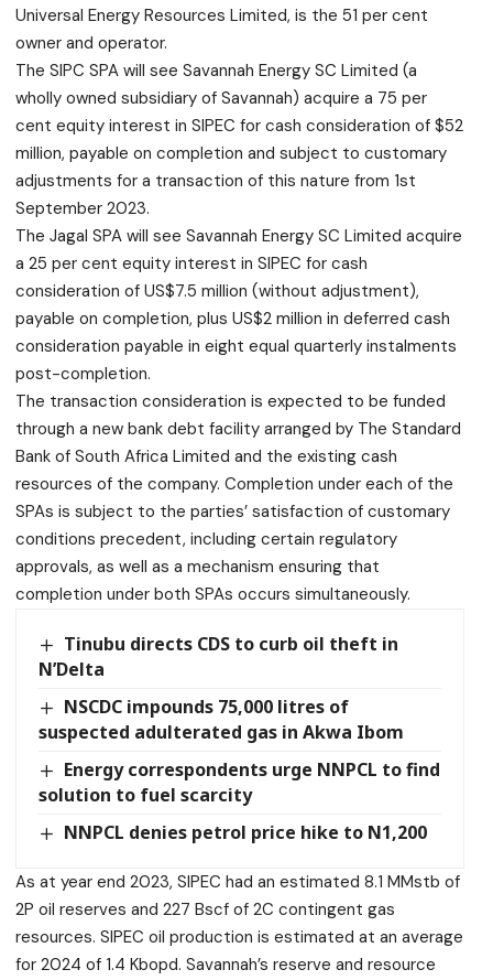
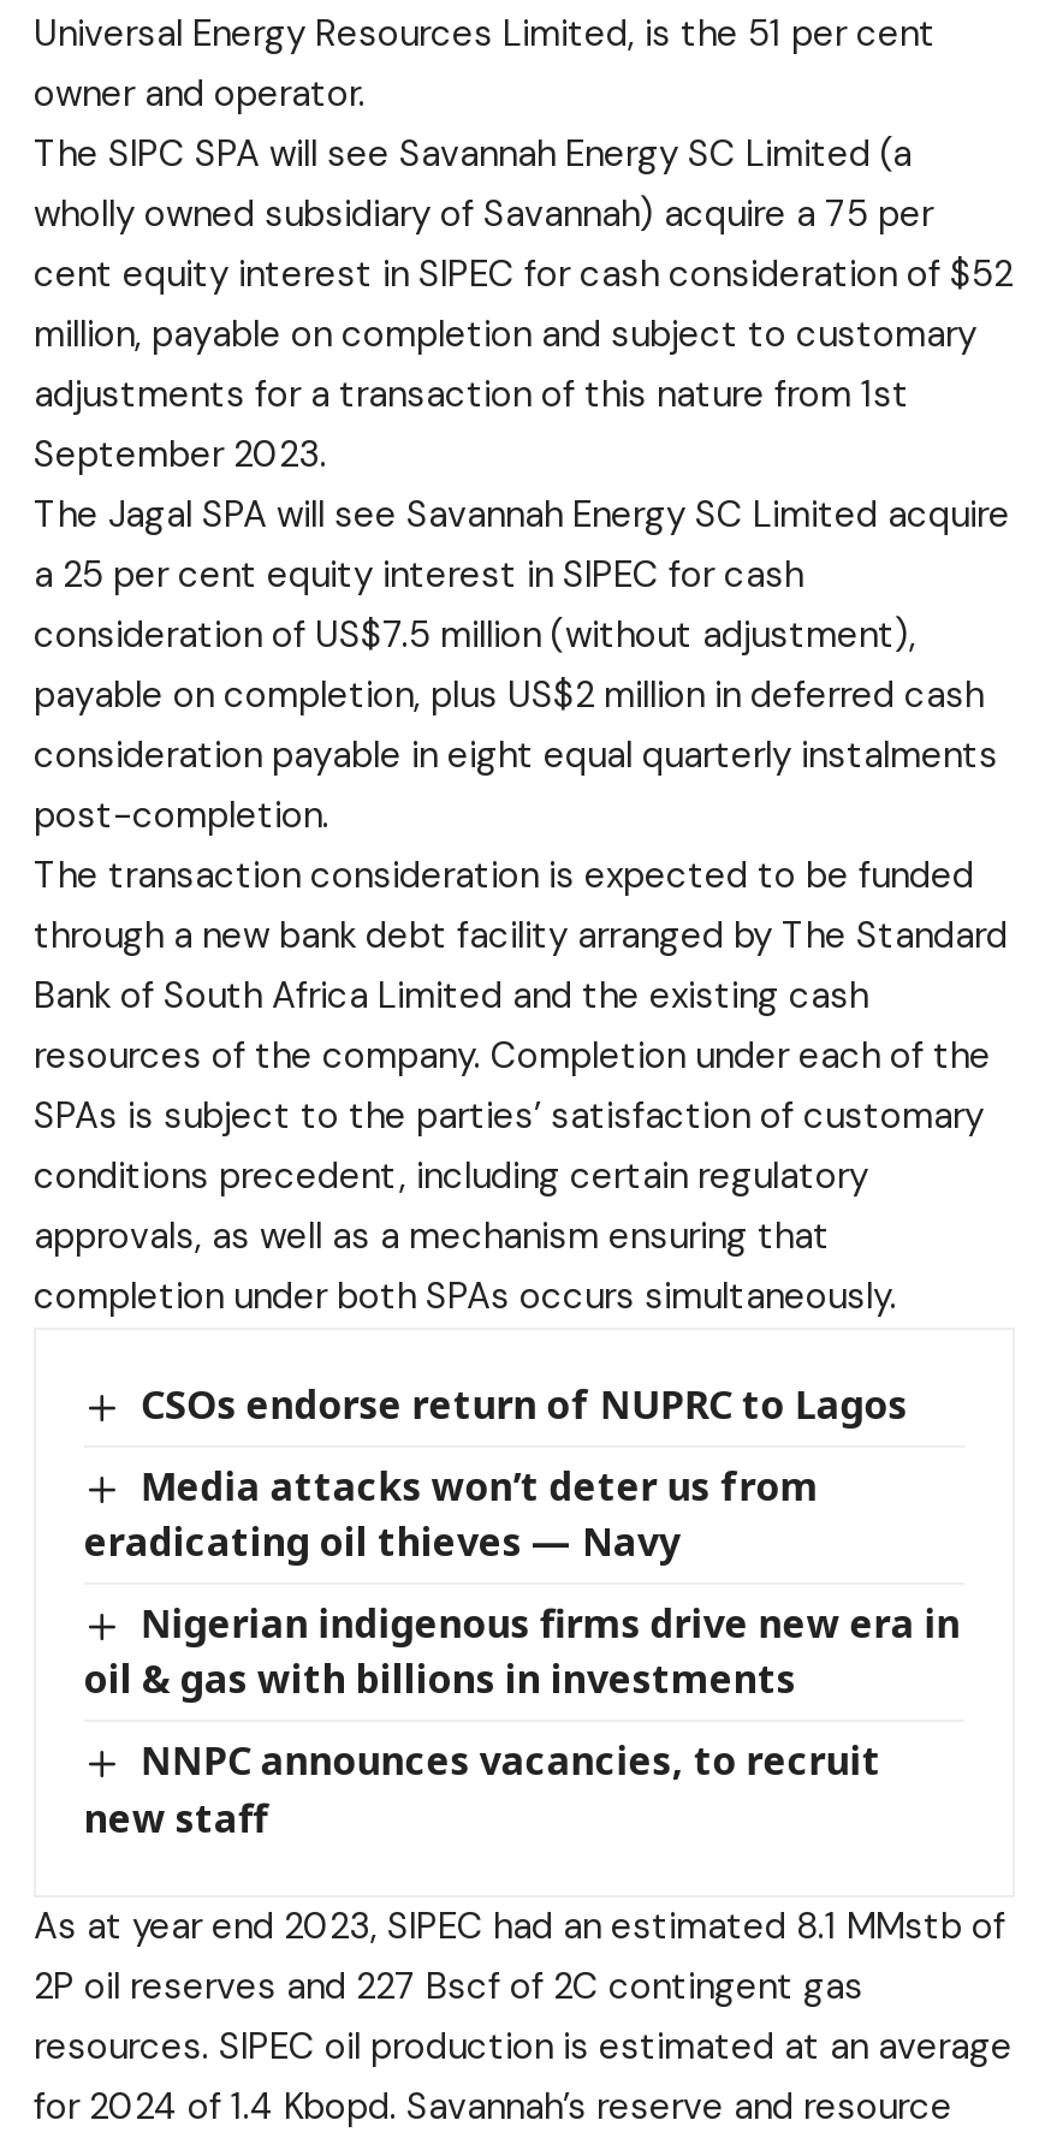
- Tinubu directs CDS to curb oil theft in
- N’Delta
+ CSOs endorse return of NUPRC to Lagos

- NSCDC impounds 75,000 litres of
- suspected adulterated gas in Akwa Ibom
+ Media attacks won’t deter us from
+ eradicating oil thieves — Navy

- Energy correspondents urge NNPCL to find
- solution to fuel scarcity
+ Nigerian indigenous firms drive new era in
+ oil & gas with billions in investments

- NNPCL denies petrol price hike to N1,200
+ NNPC announces vacancies, to recruit
+ new staff
